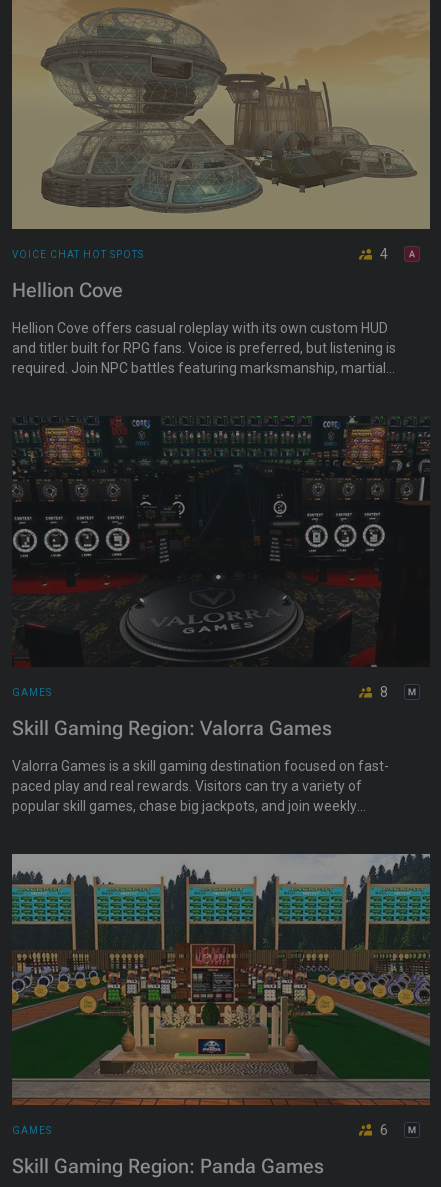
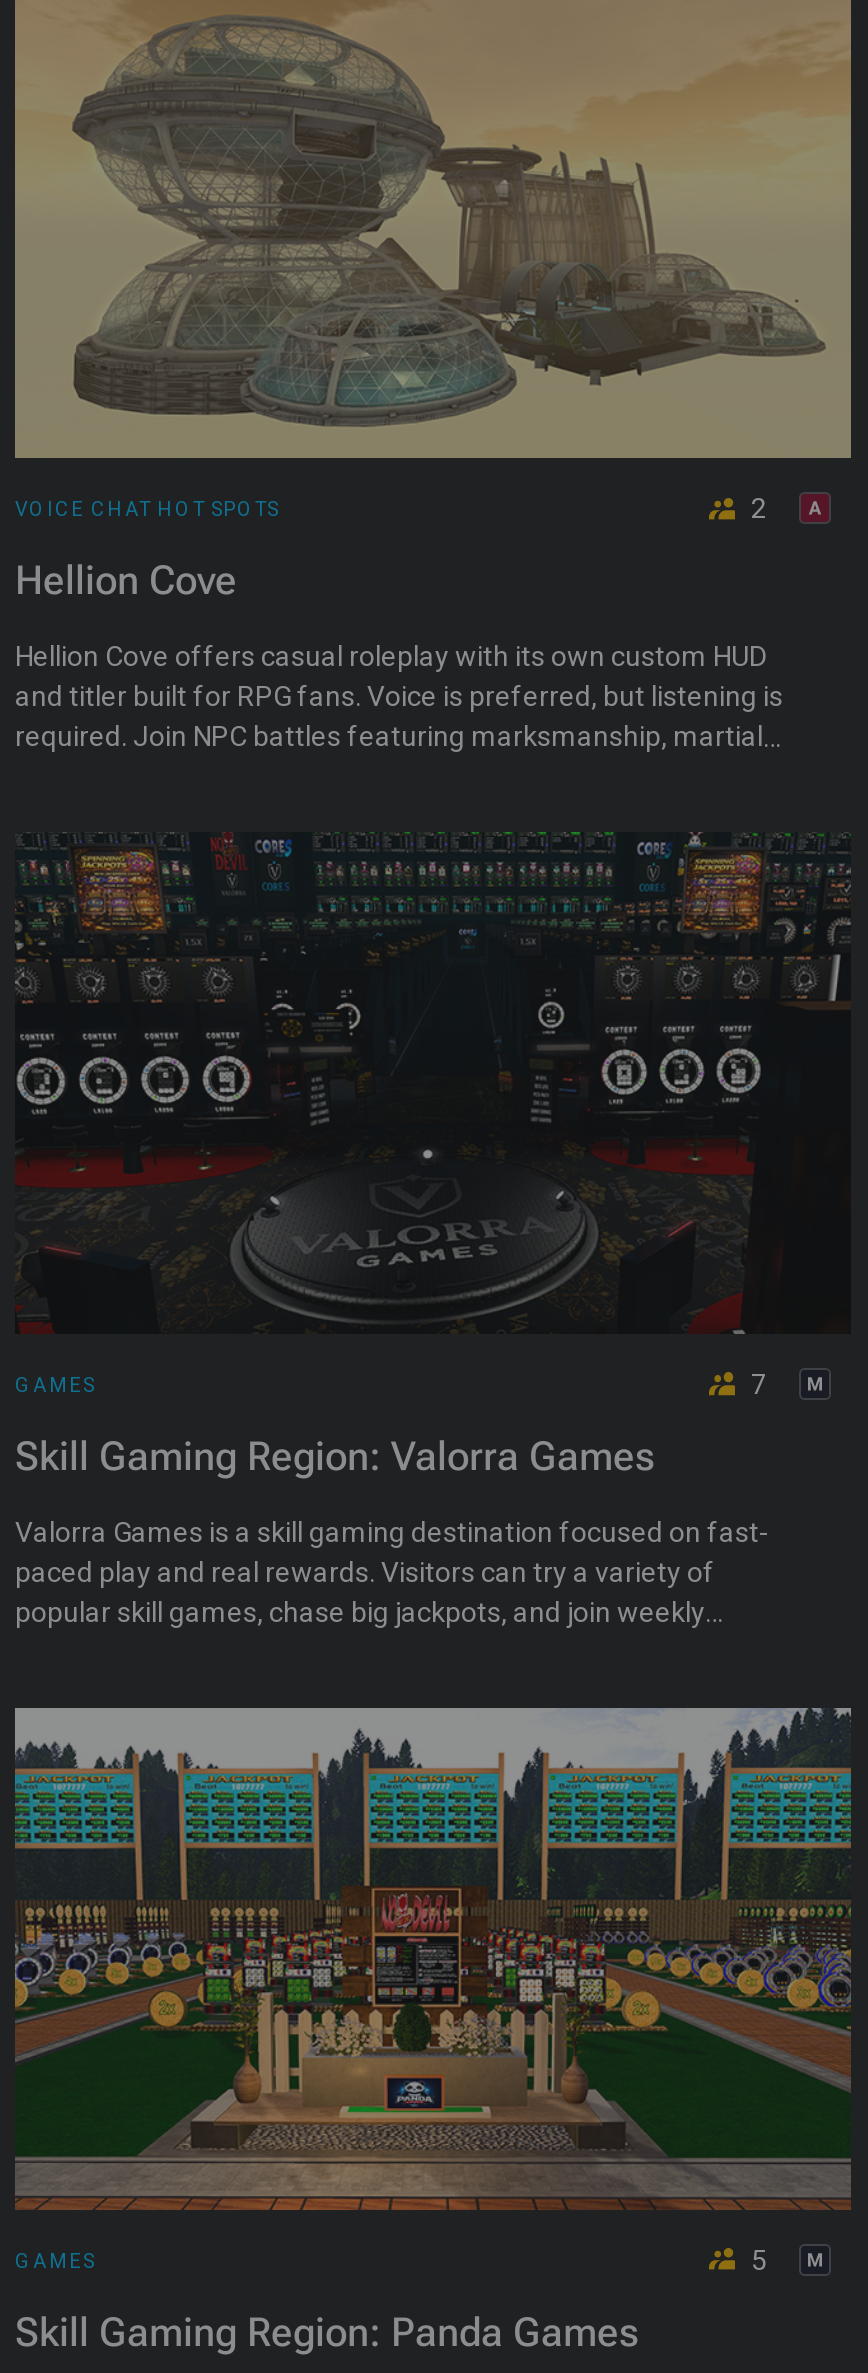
- 4
+ 2

- 8
+ 7

- 6
+ 5
